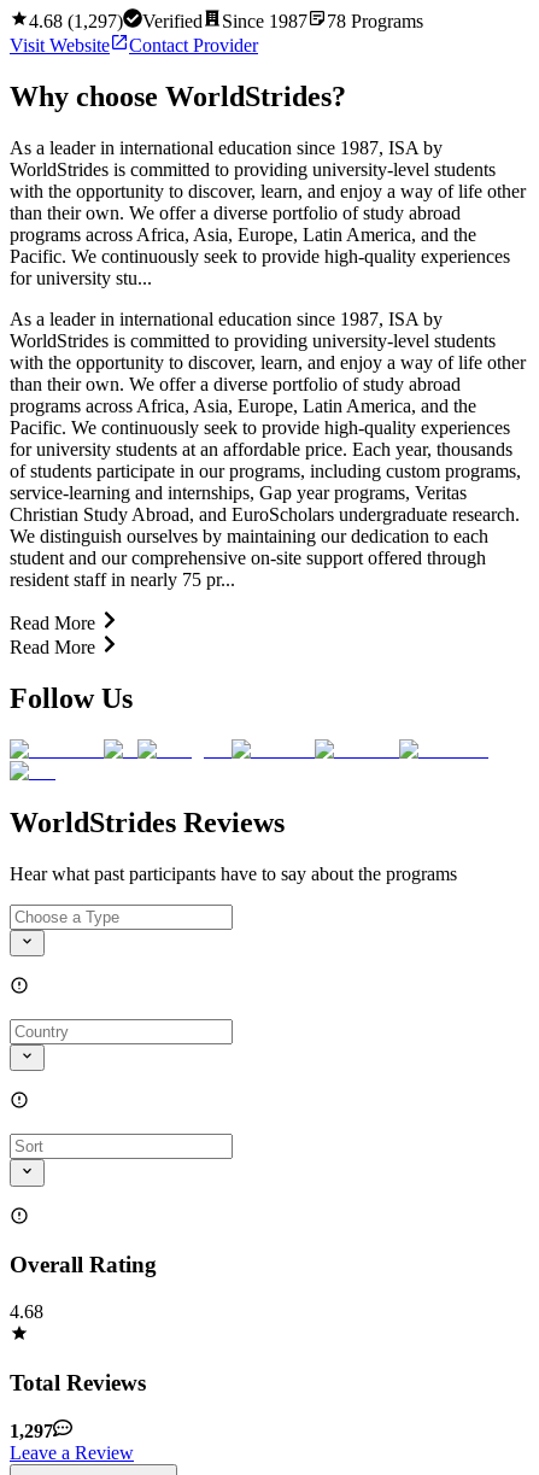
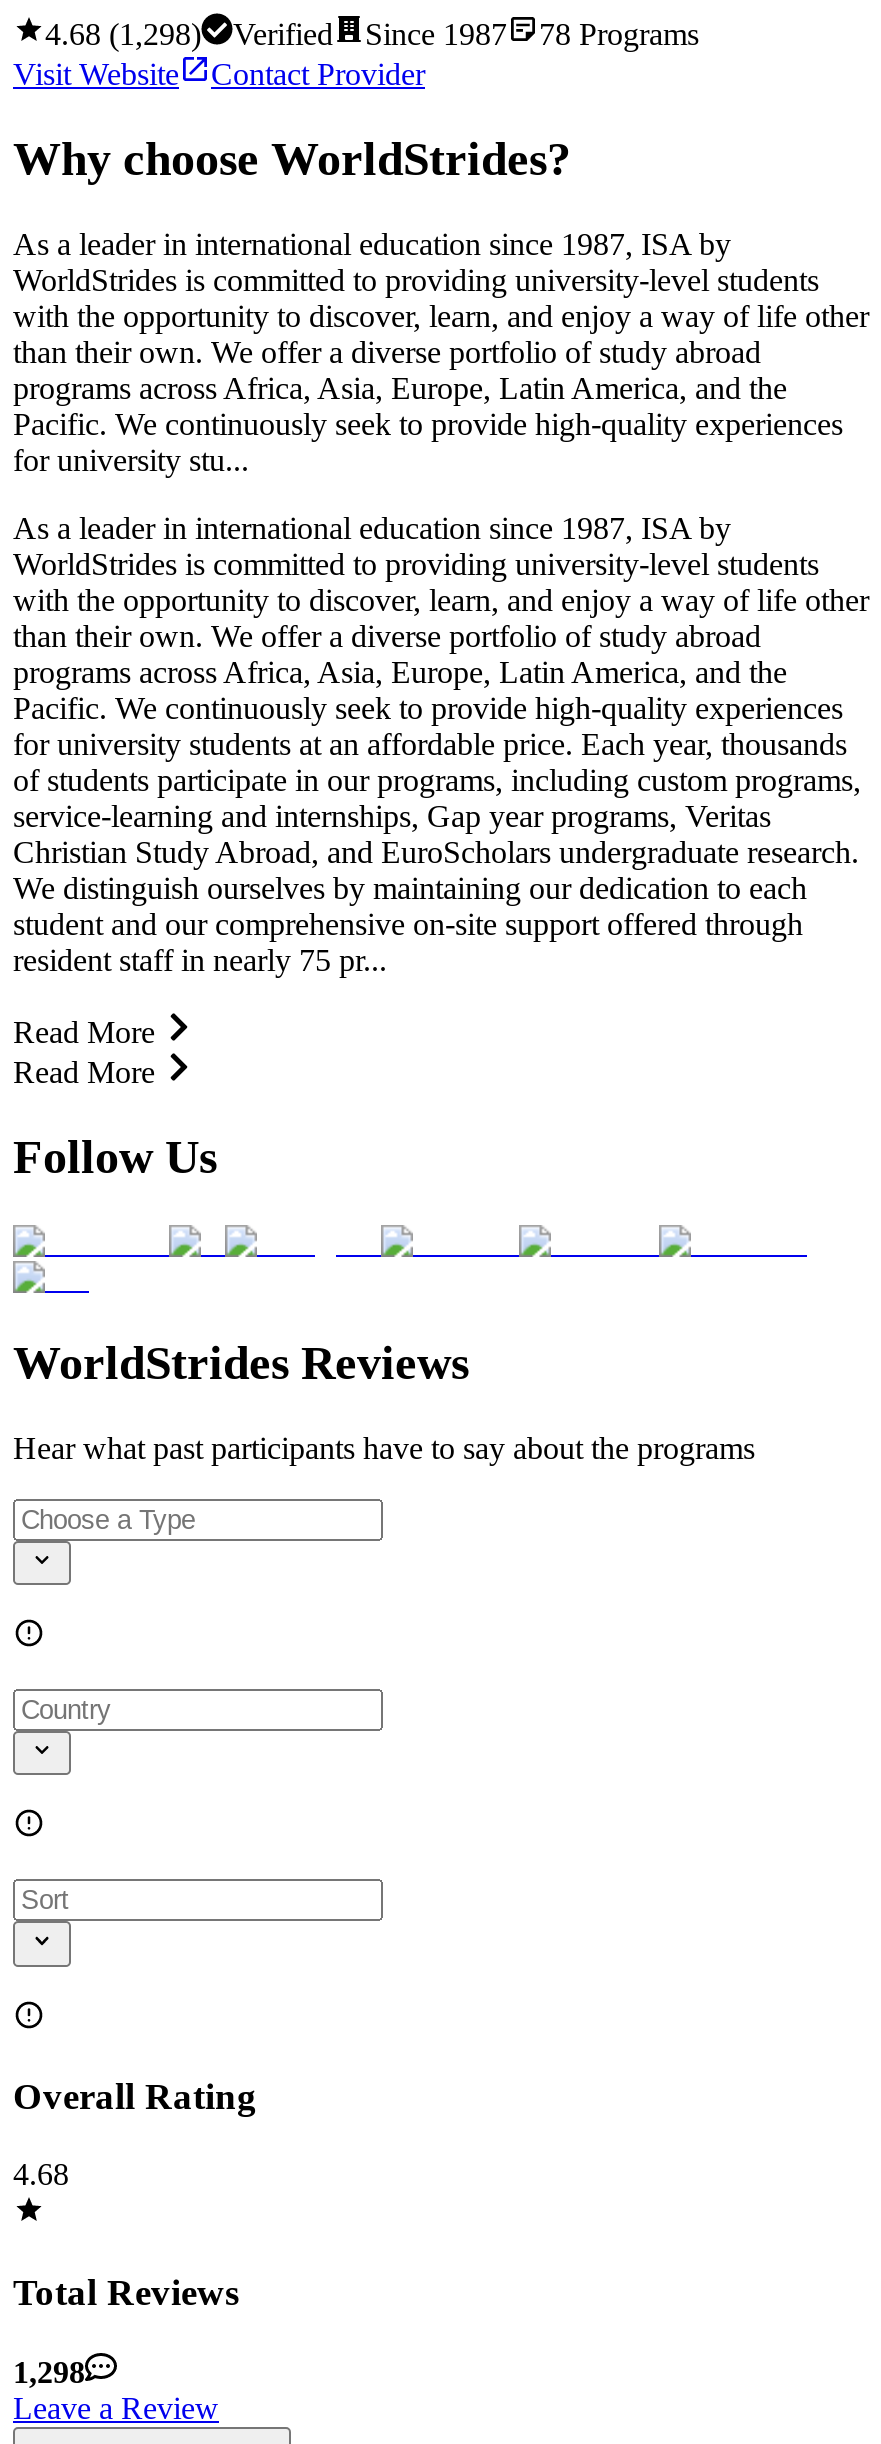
- 4.68 (1,297) Verified Since 1987 78 Programs
+ 4.68 (1,298) Verified Since 1987 78 Programs

- 1,297
+ 1,298
